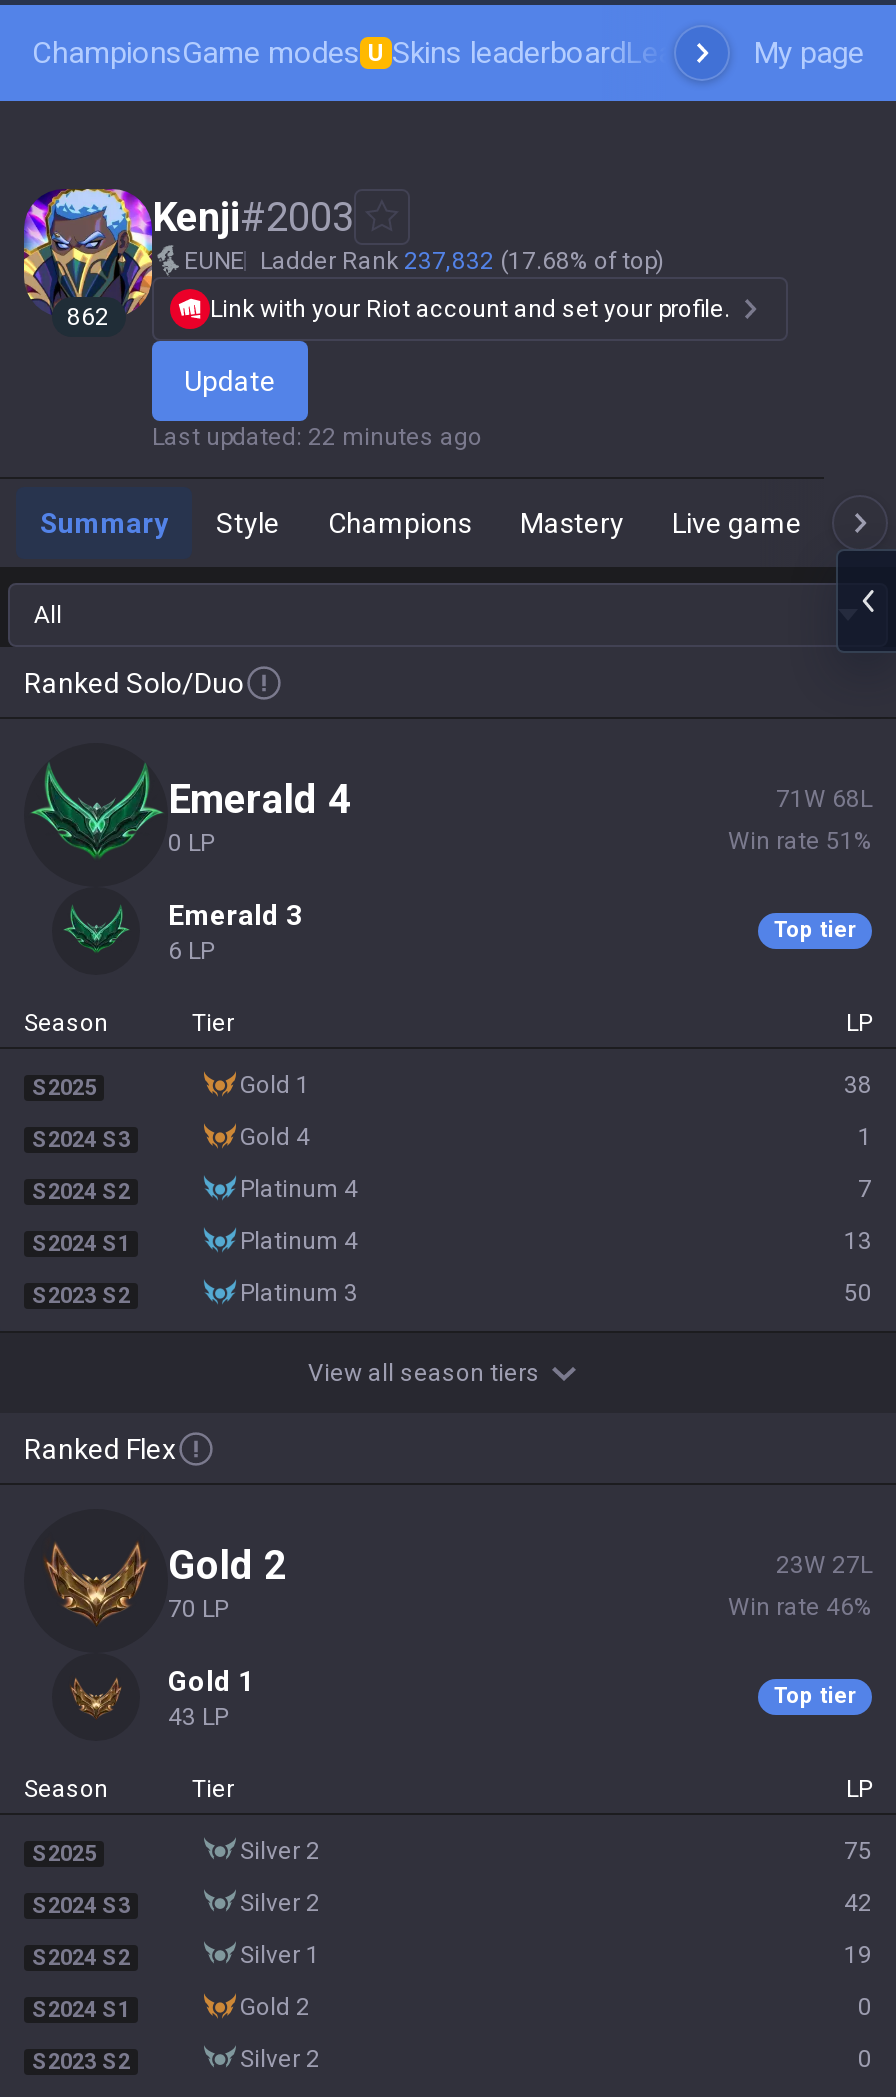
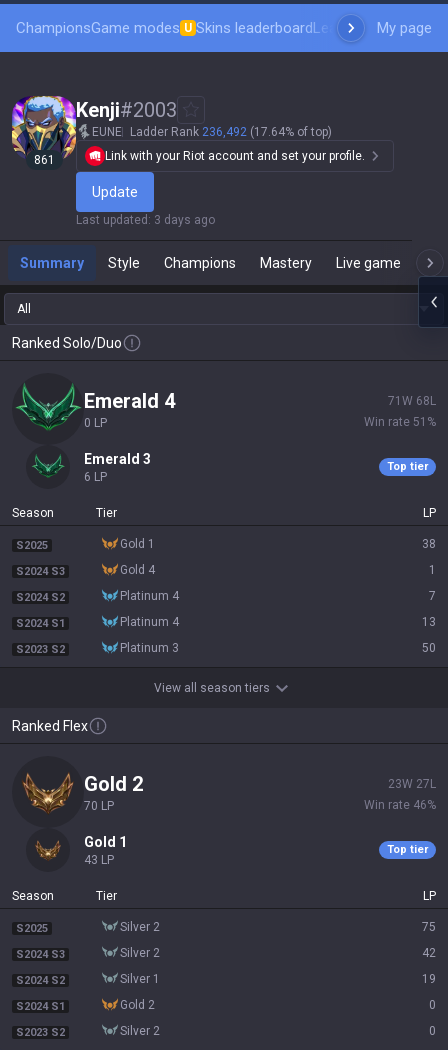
- EUNE Ladder Rank 237,832 (17.68% of top)
+ EUNE Ladder Rank 236,492 (17.64% of top)

- 862
+ 861

- Last updated: 22 minutes ago
+ Last updated: 3 days ago
